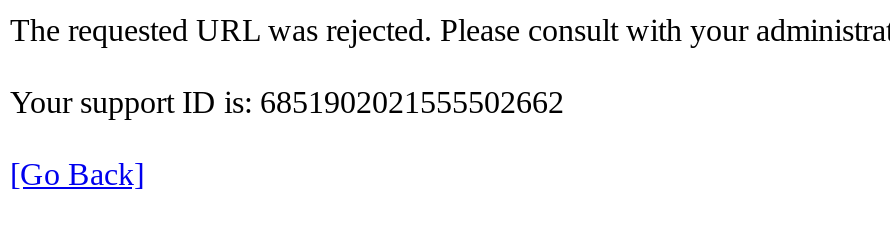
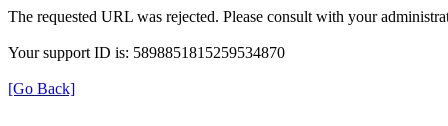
- Your support ID is: 6851902021555502662
+ Your support ID is: 5898851815259534870
